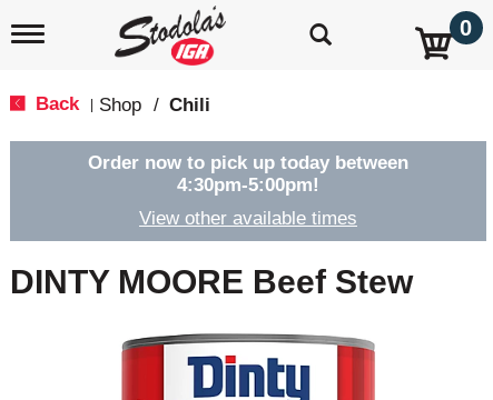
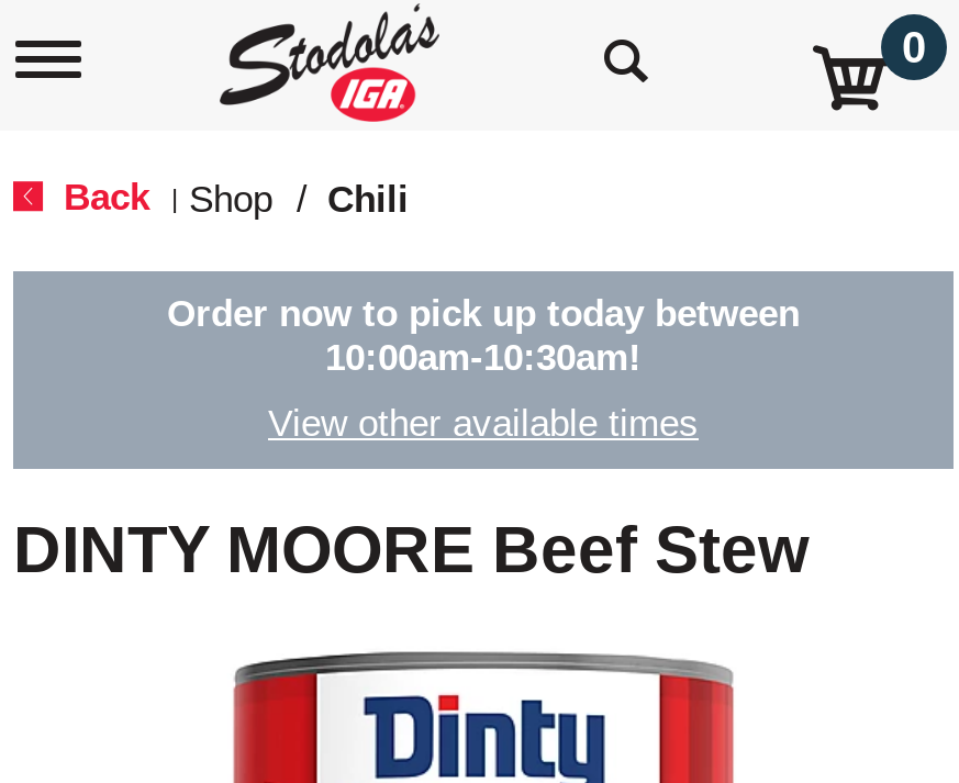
- 4:30pm-5:00pm!
+ 10:00am-10:30am!
